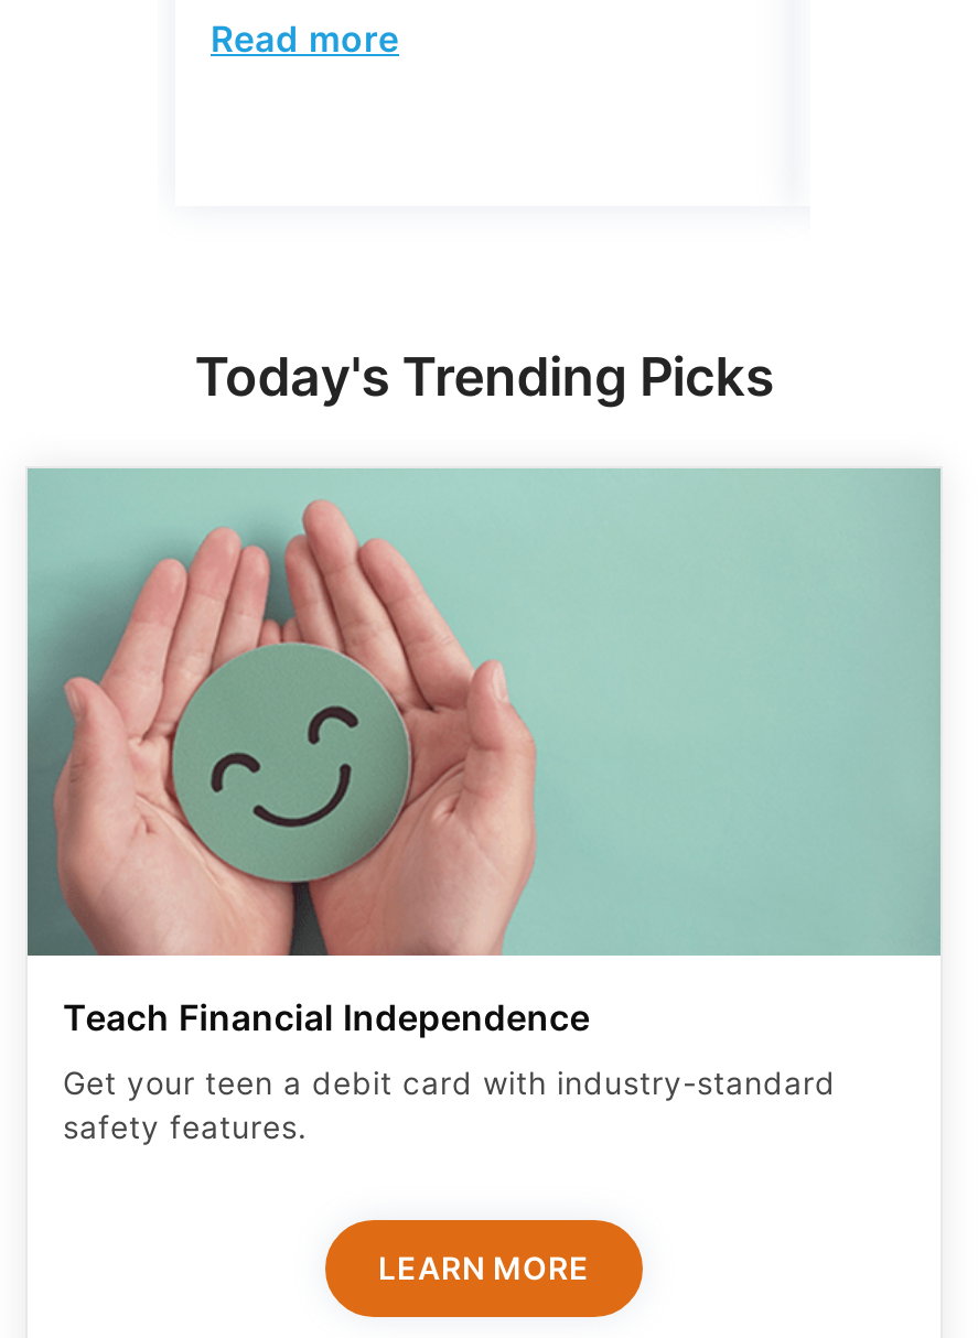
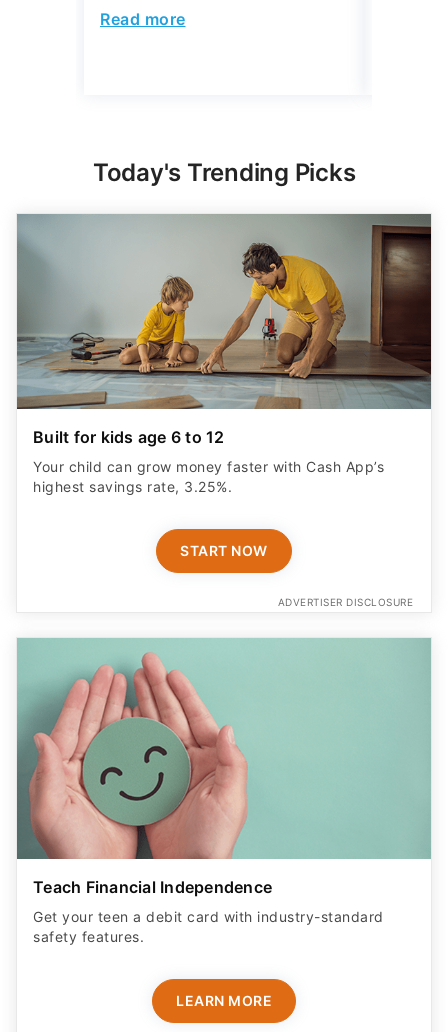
+ [image]
+ Built for kids age 6 to 12
+ Your child can grow money faster with Cash App’s
+ highest savings rate, 3.25%.

+ START NOW
+ ADVERTISER DISCLOSURE
